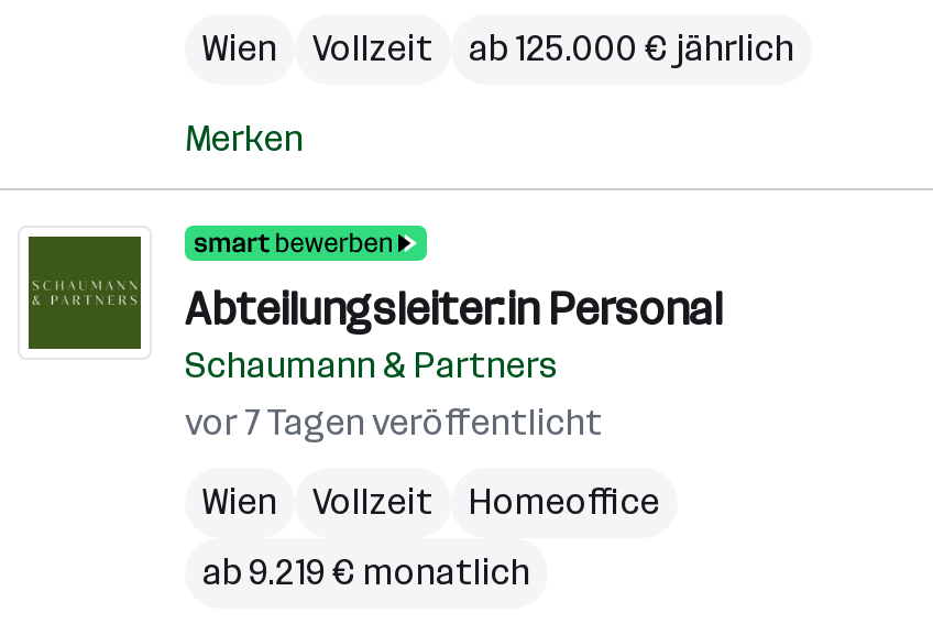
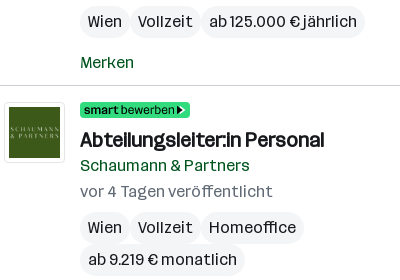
- vor 7 Tagen veröffentlicht
+ vor 4 Tagen veröffentlicht
